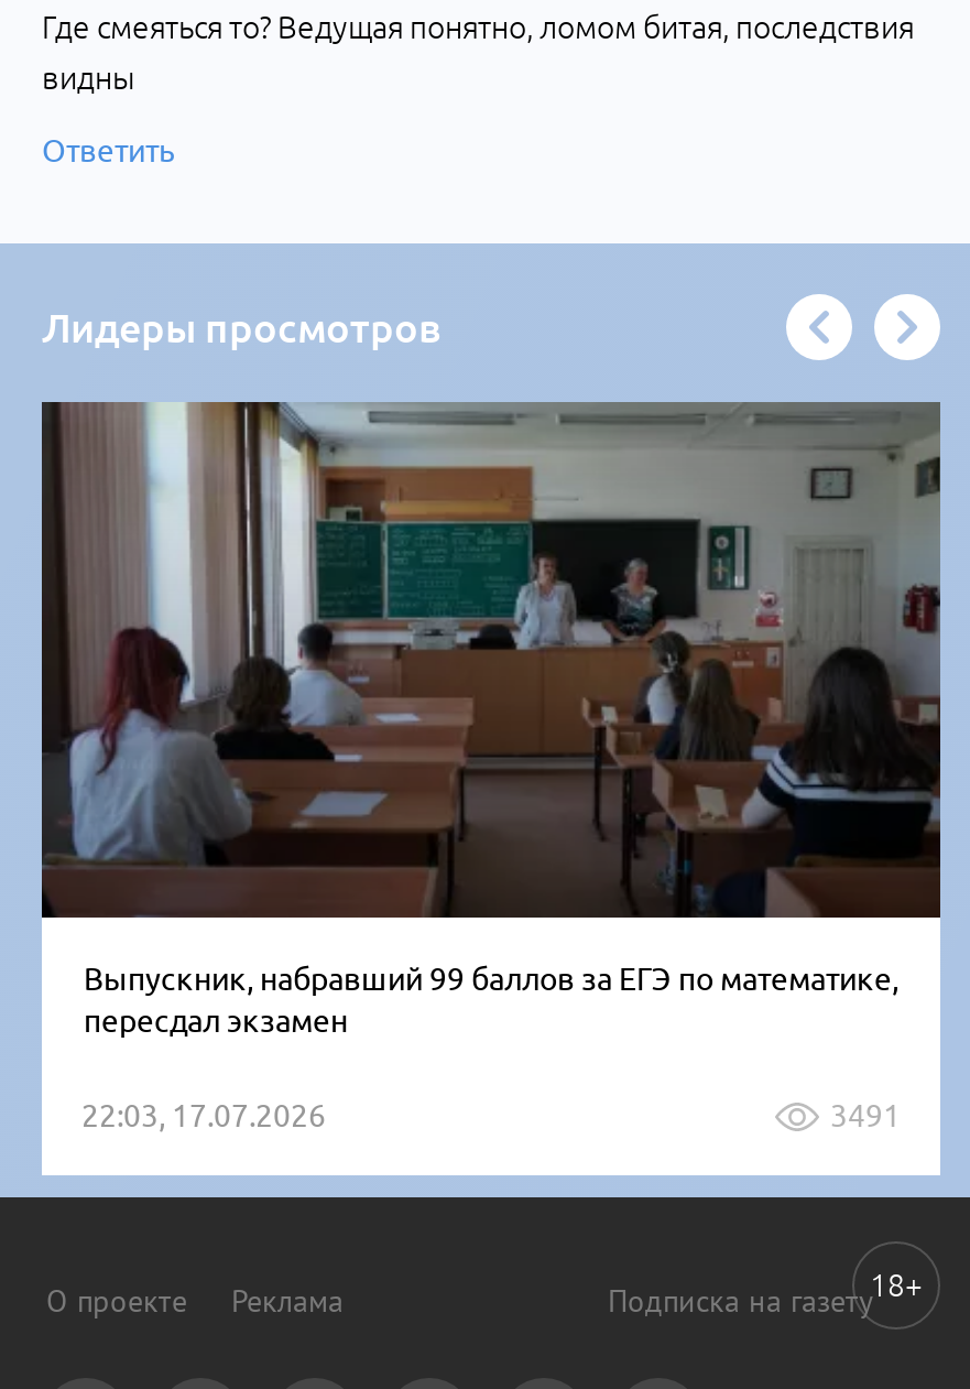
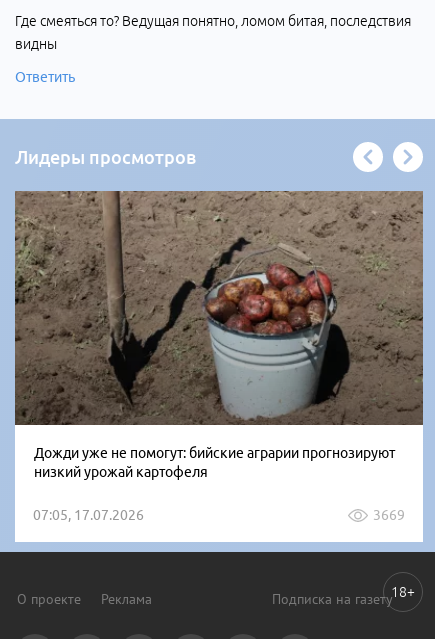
- [image]
- Выпускник, набравший 99 баллов за ЕГЭ по математике,
- пересдал экзамен
+ [image]
+ Дожди уже не помогут: бийские аграрии прогнозируют
+ низкий урожай картофеля

- 22:03, 17.07.2026
- 3491
+ 07:05, 17.07.2026
+ 3669
